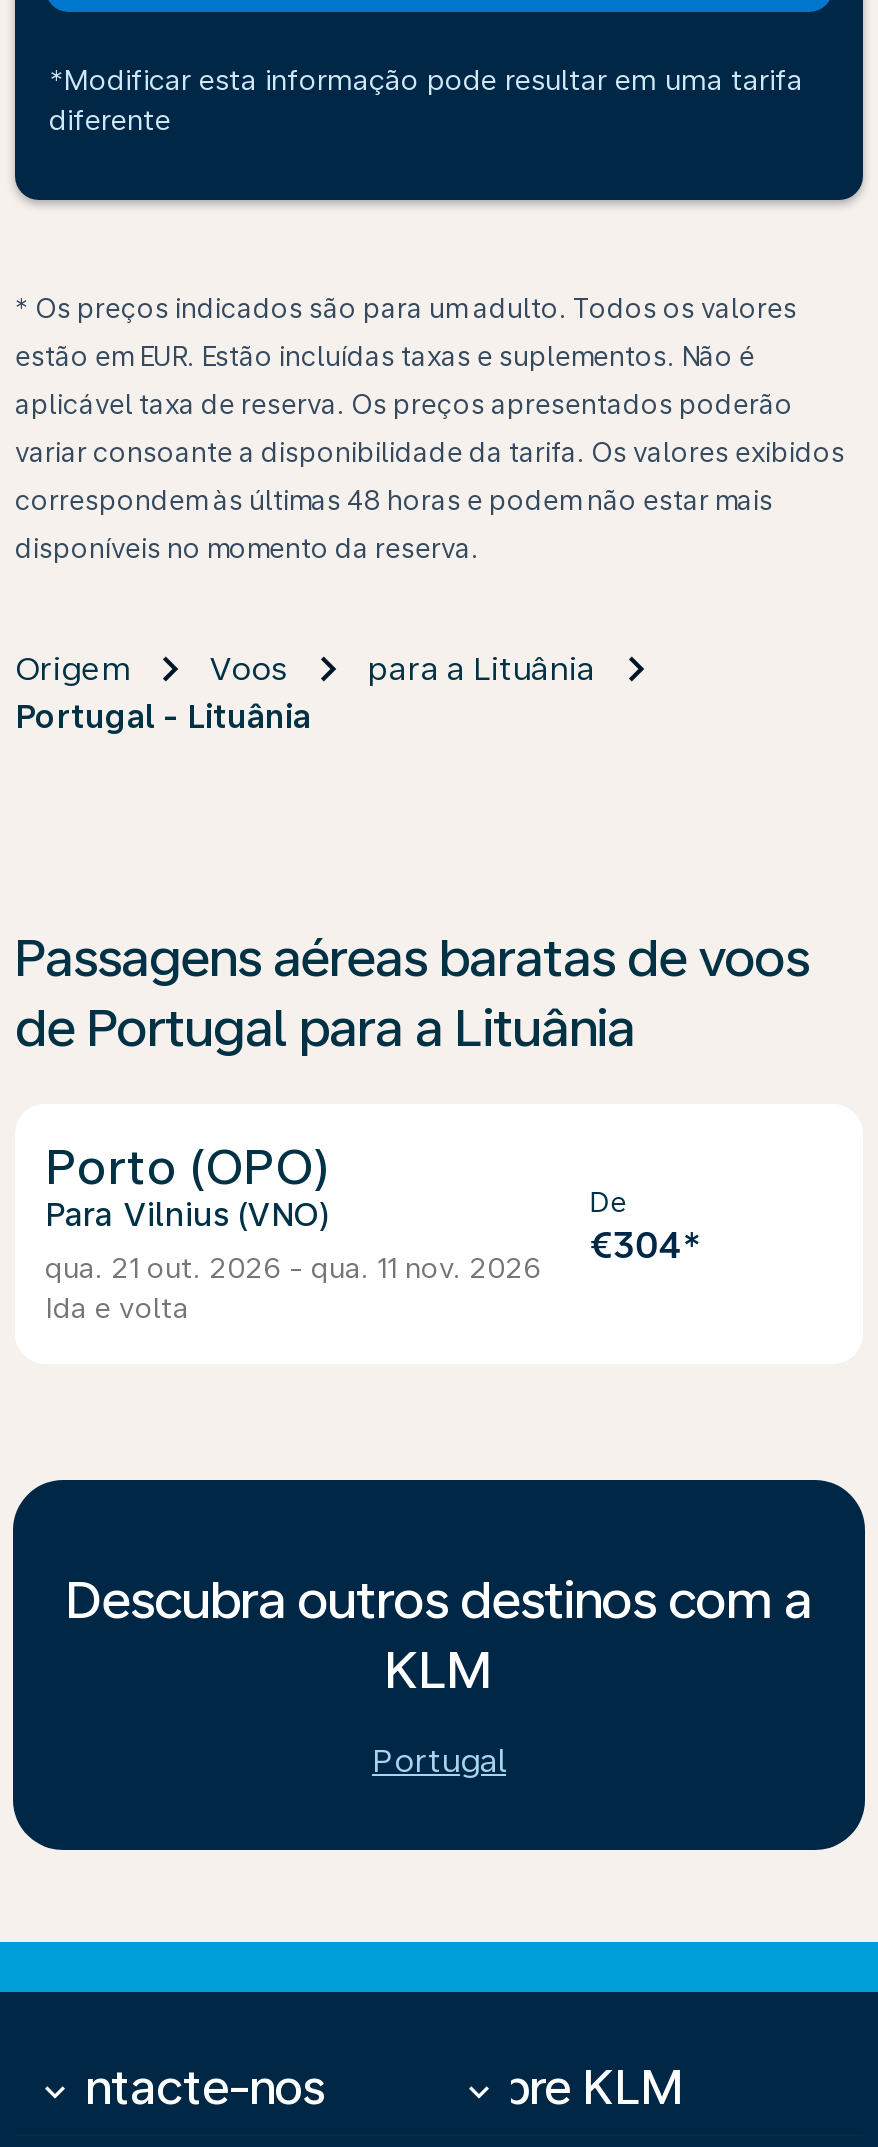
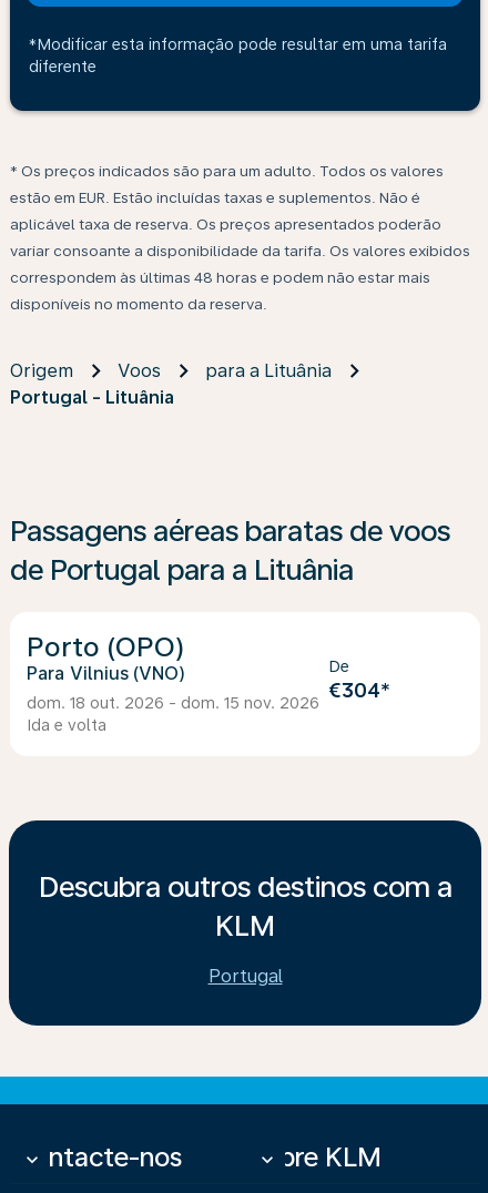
- qua. 21 out. 2026 - qua. 11 nov. 2026
+ dom. 18 out. 2026 - dom. 15 nov. 2026
